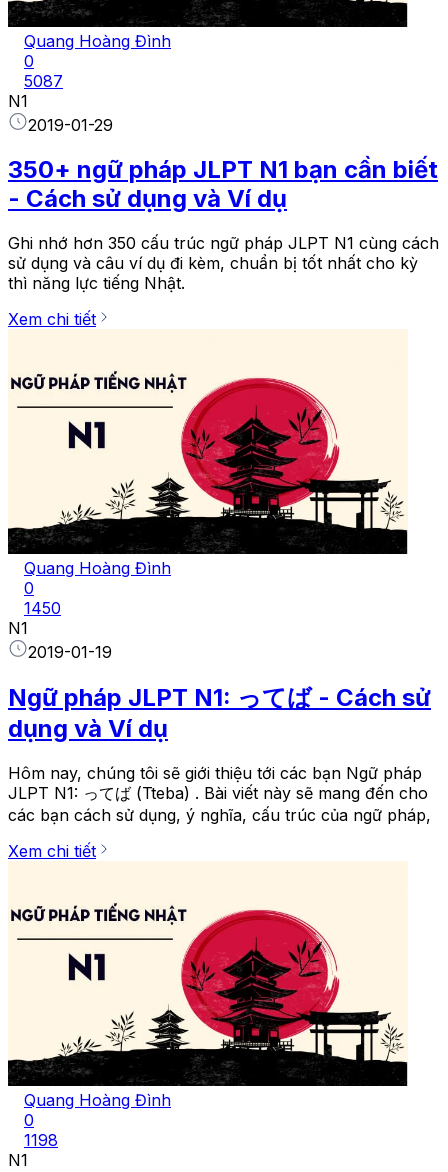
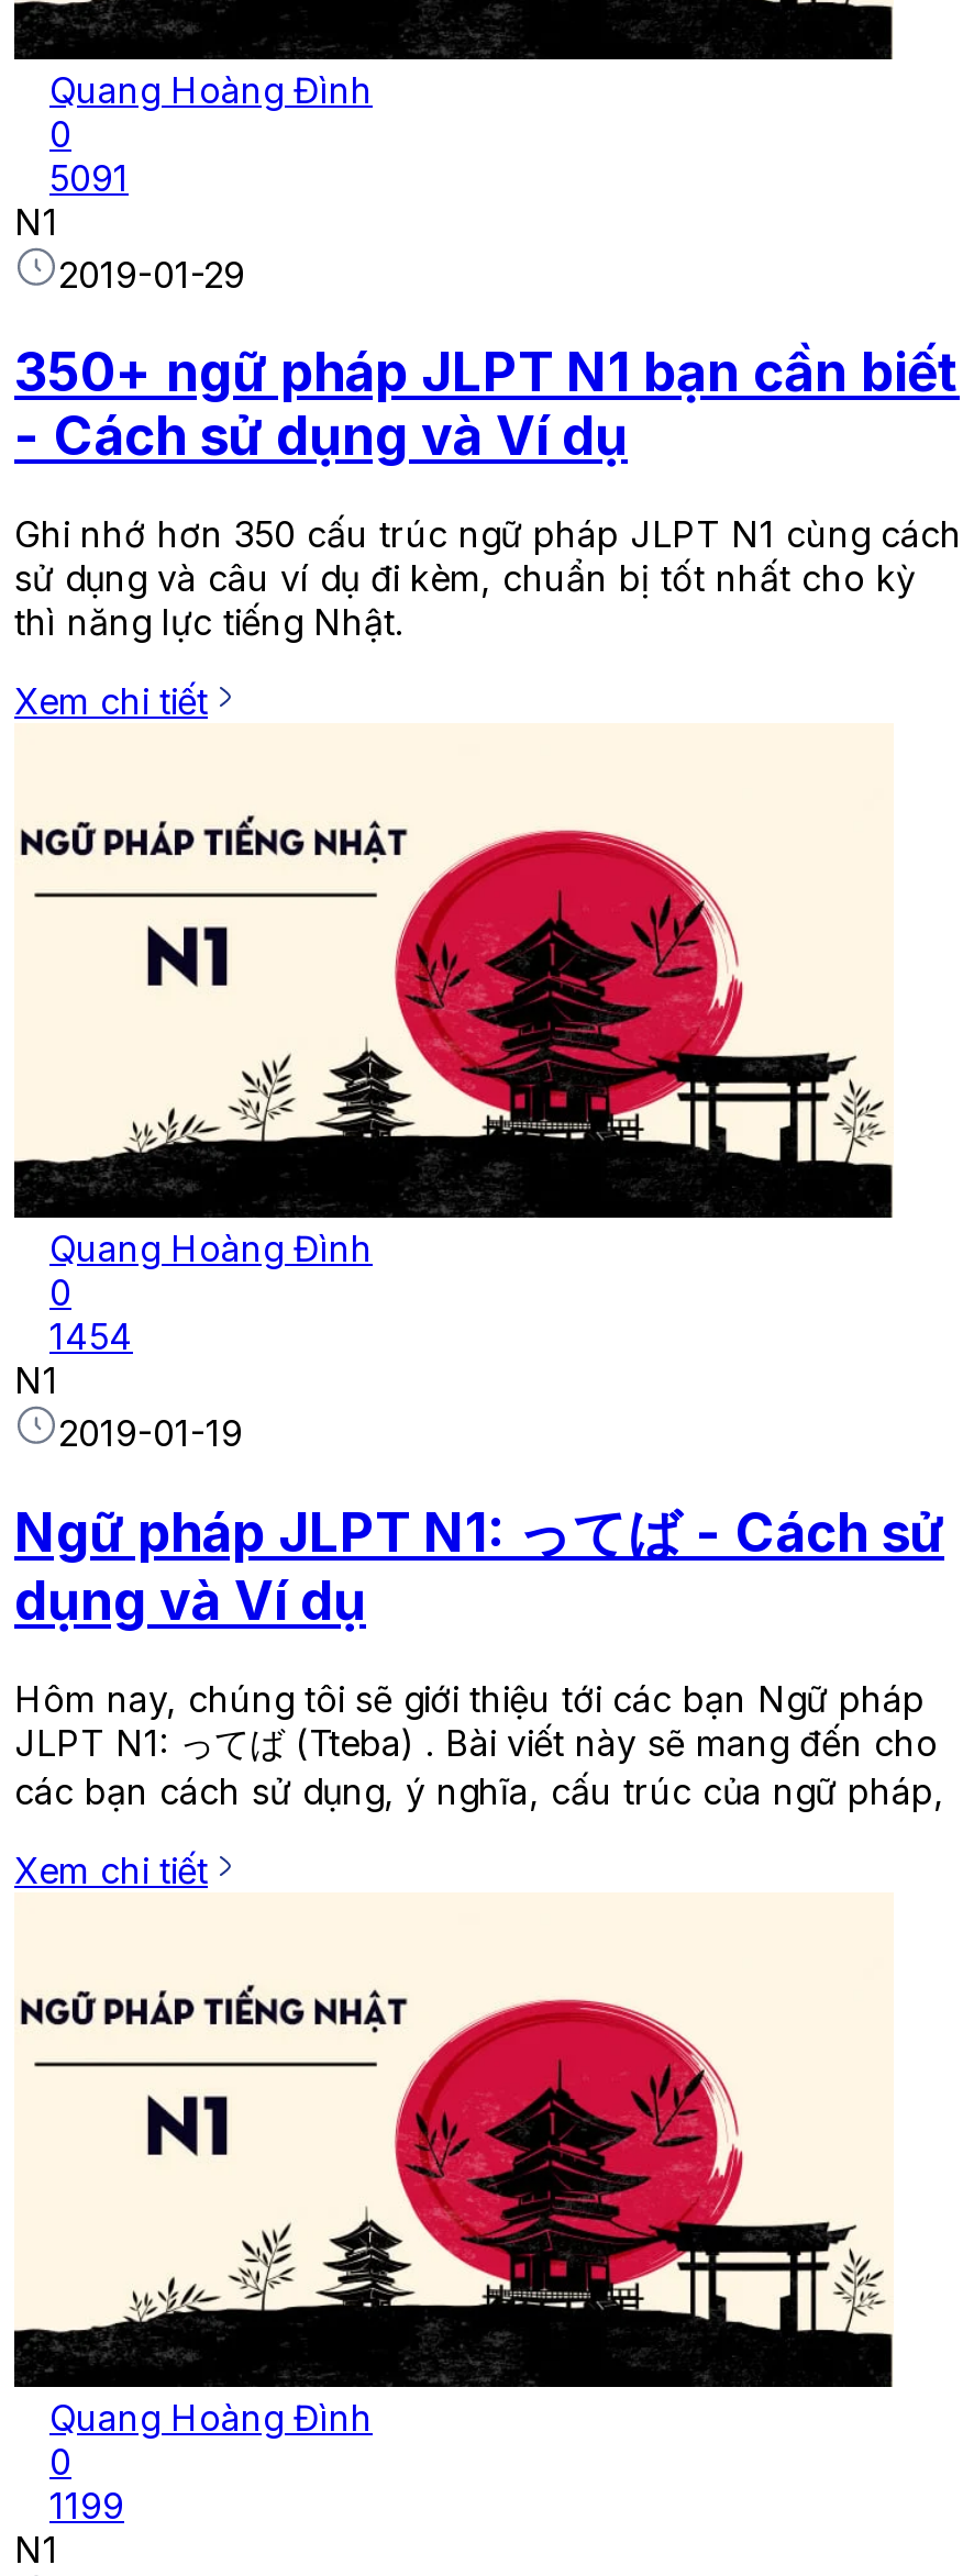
- 5087
+ 5091

- 1450
+ 1454

- 1198
+ 1199
